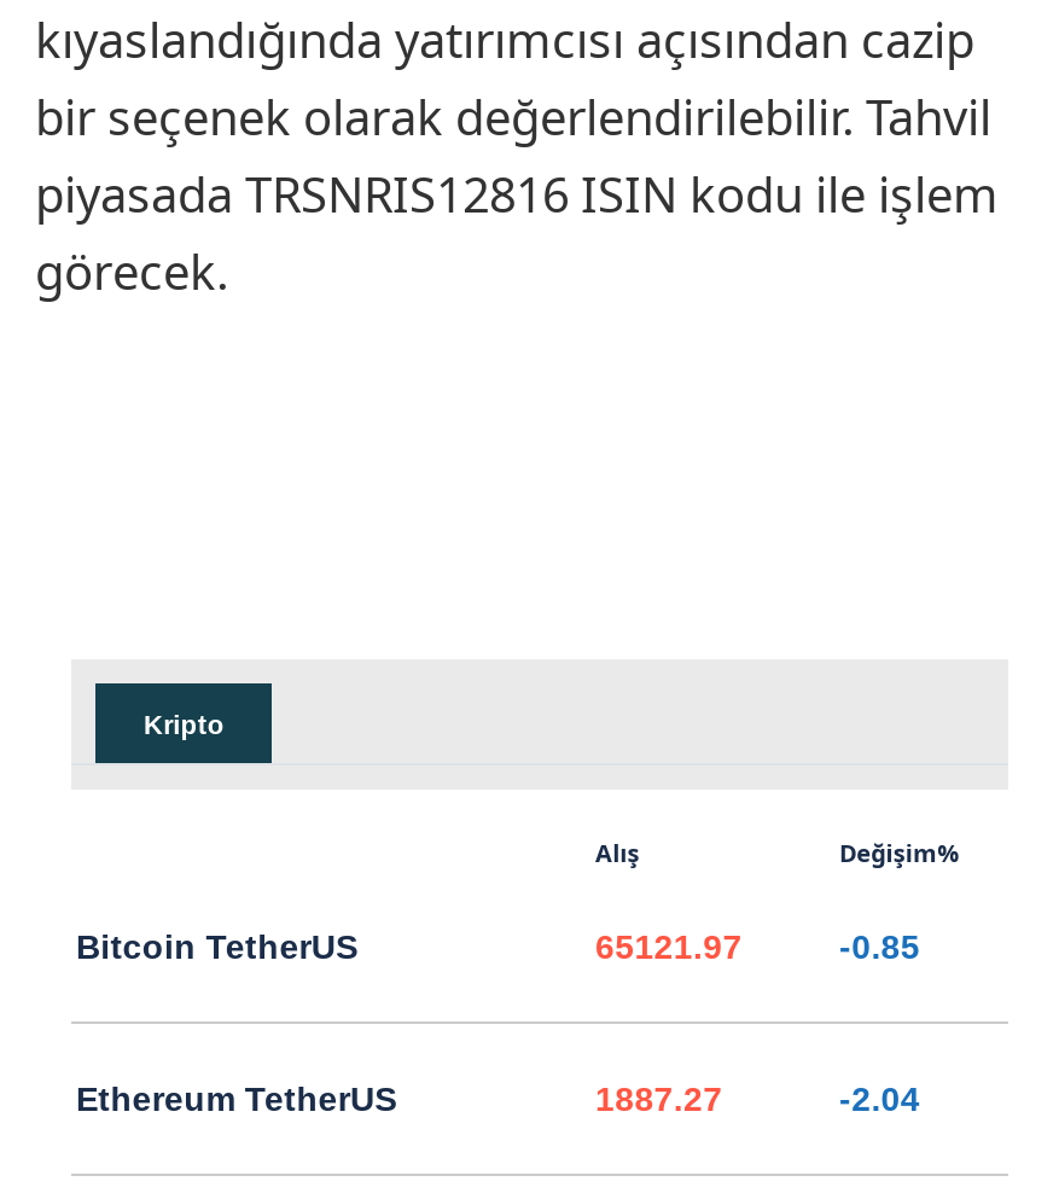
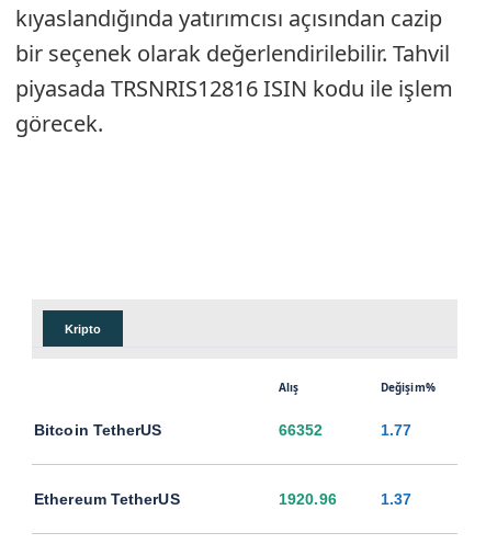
- 65121.97
+ 66352

- -0.85
+ 1.77

- 1887.27
+ 1920.96

- -2.04
+ 1.37
